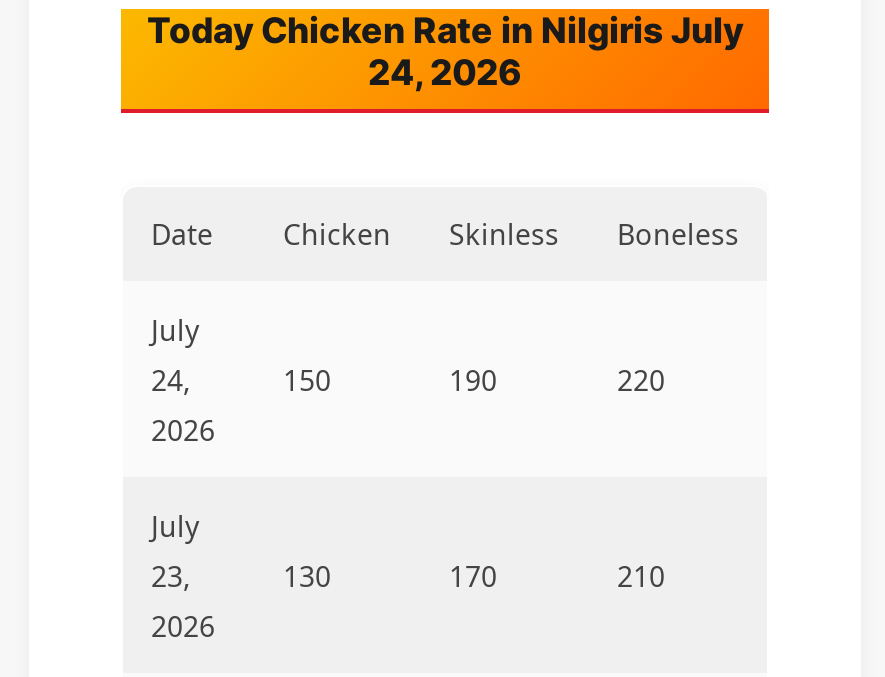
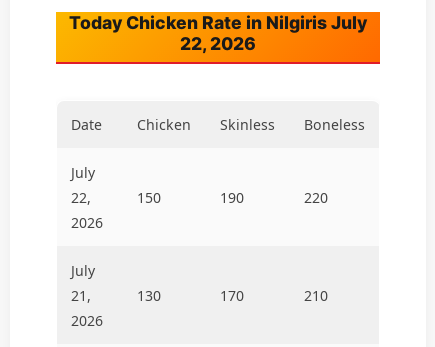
- 24, 2026
+ 22, 2026

- 24,
+ 22,

- 23,
+ 21,
